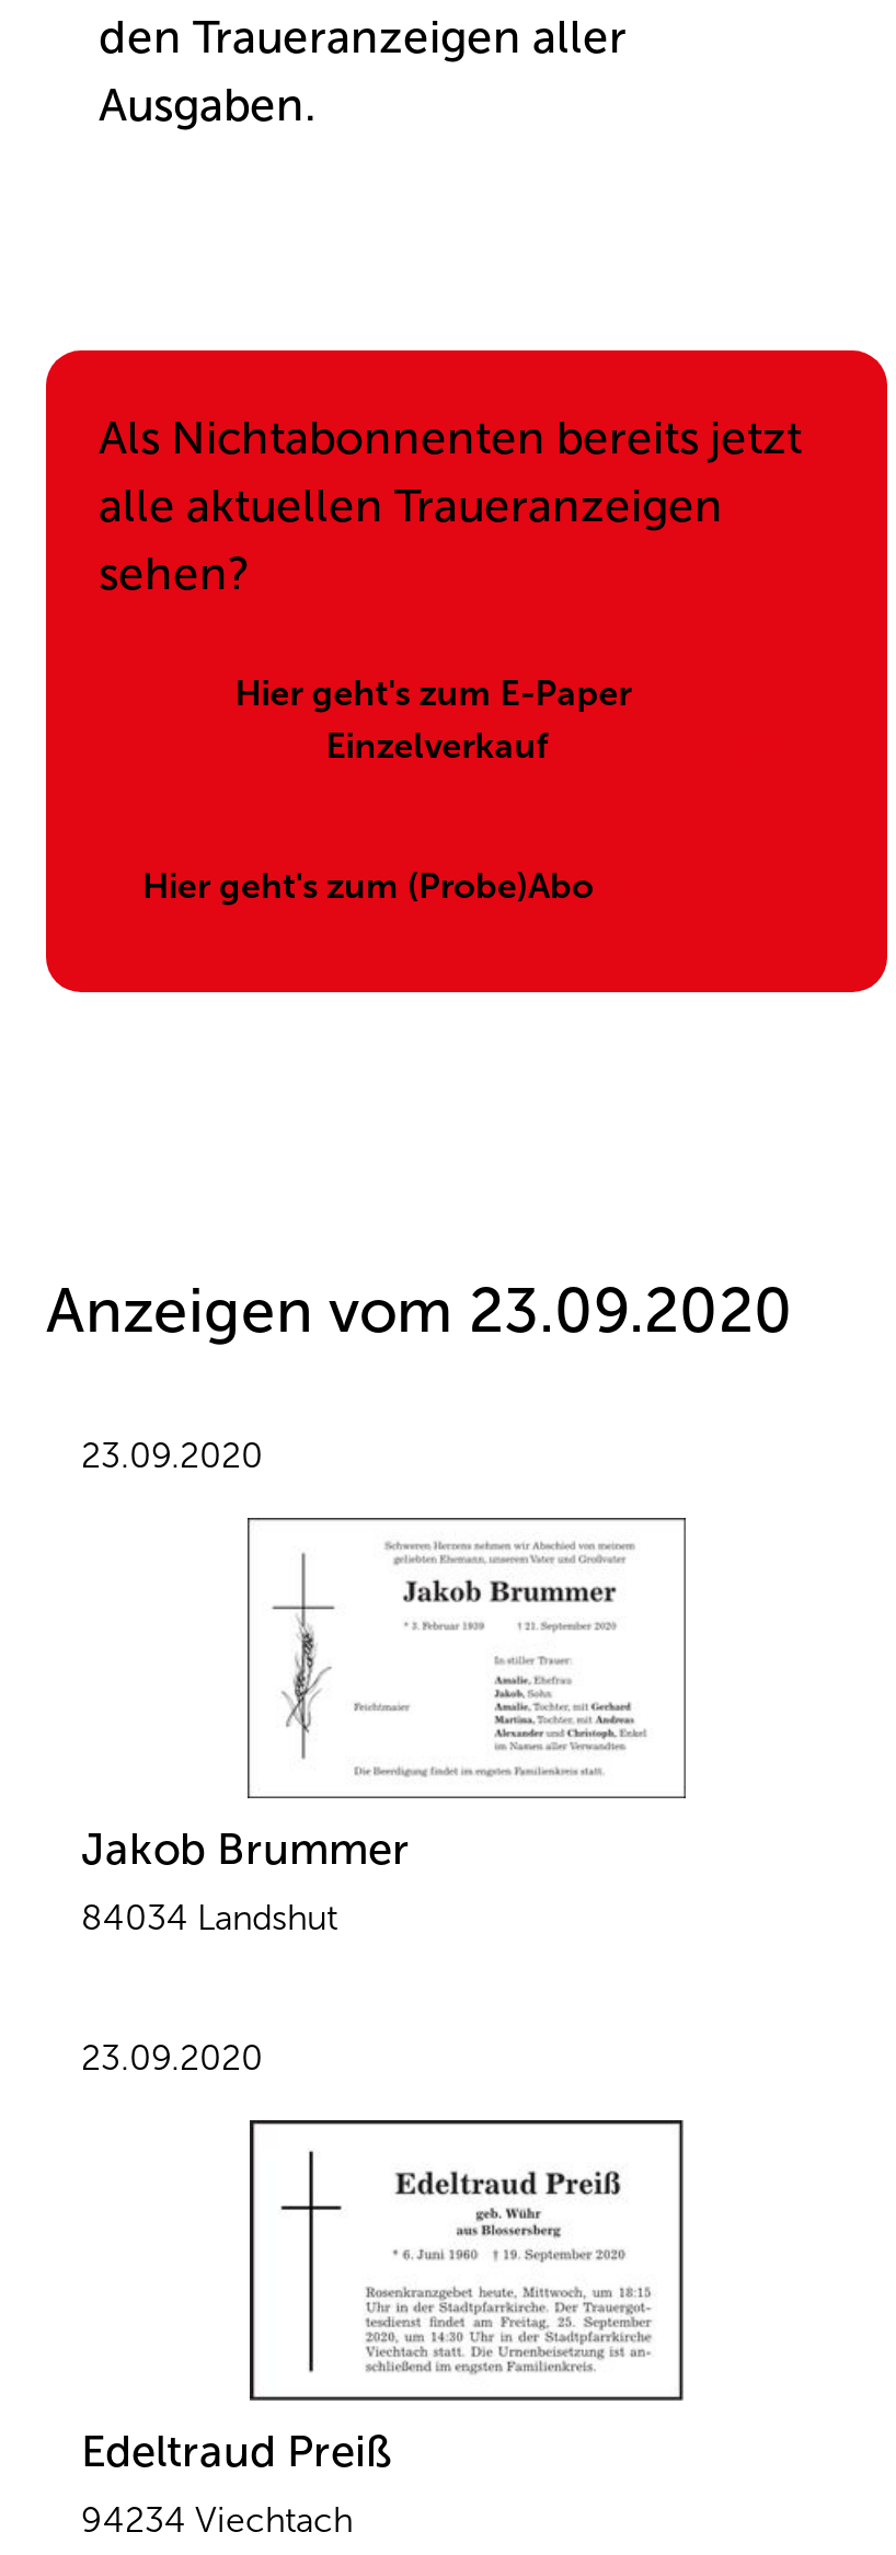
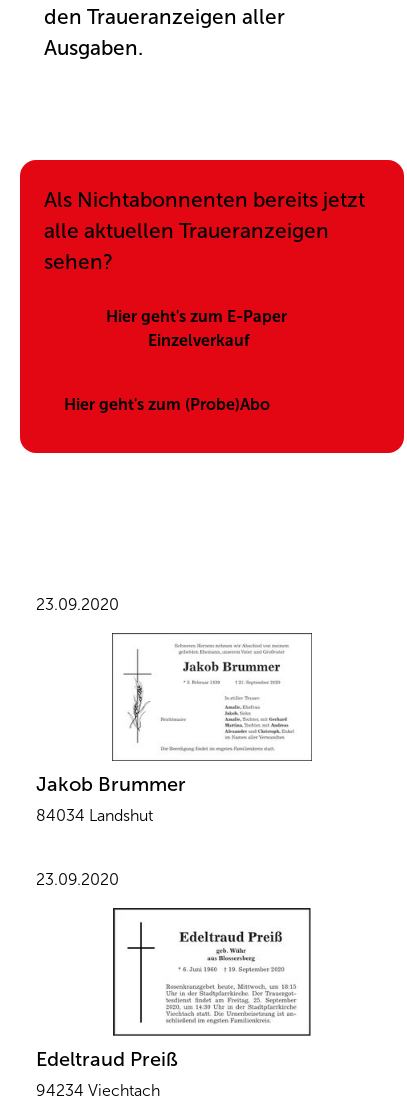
- Anzeigen vom 23.09.2020
